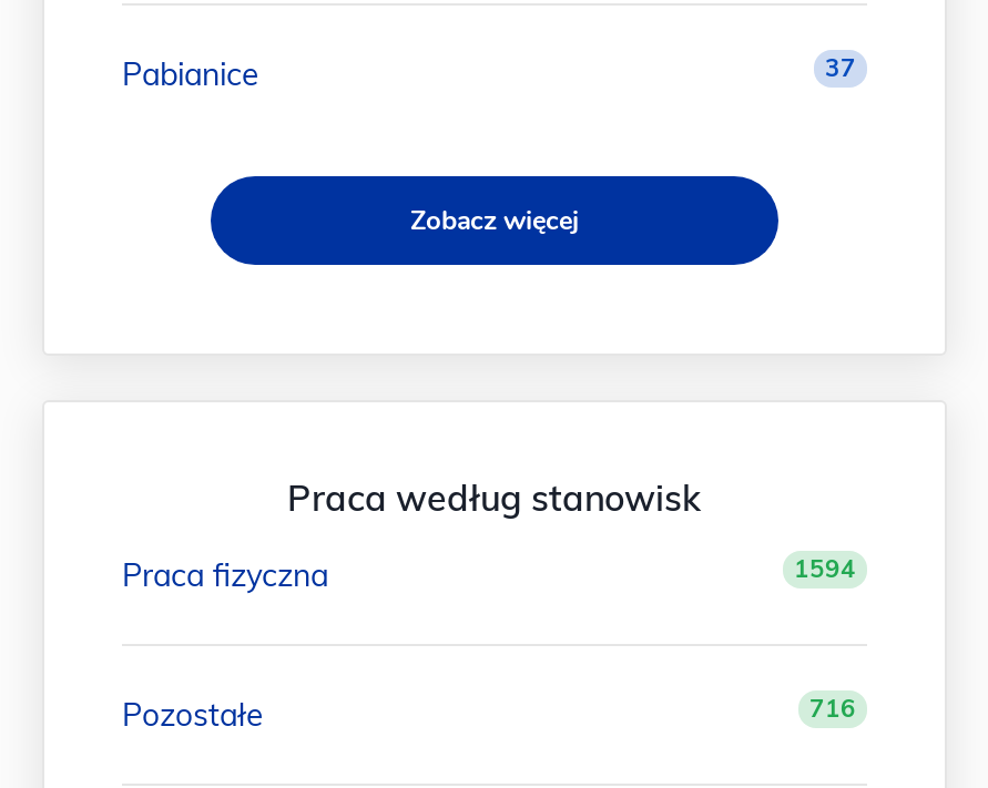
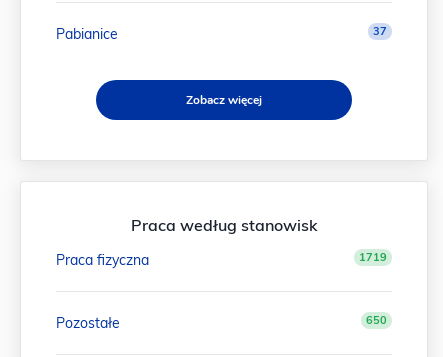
- 1594
+ 1719

- 716
+ 650
